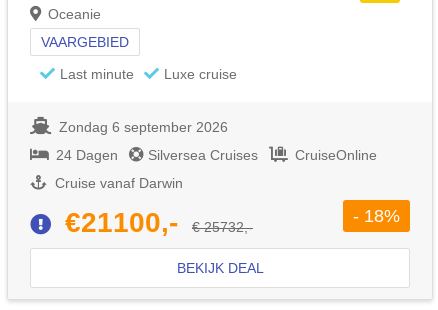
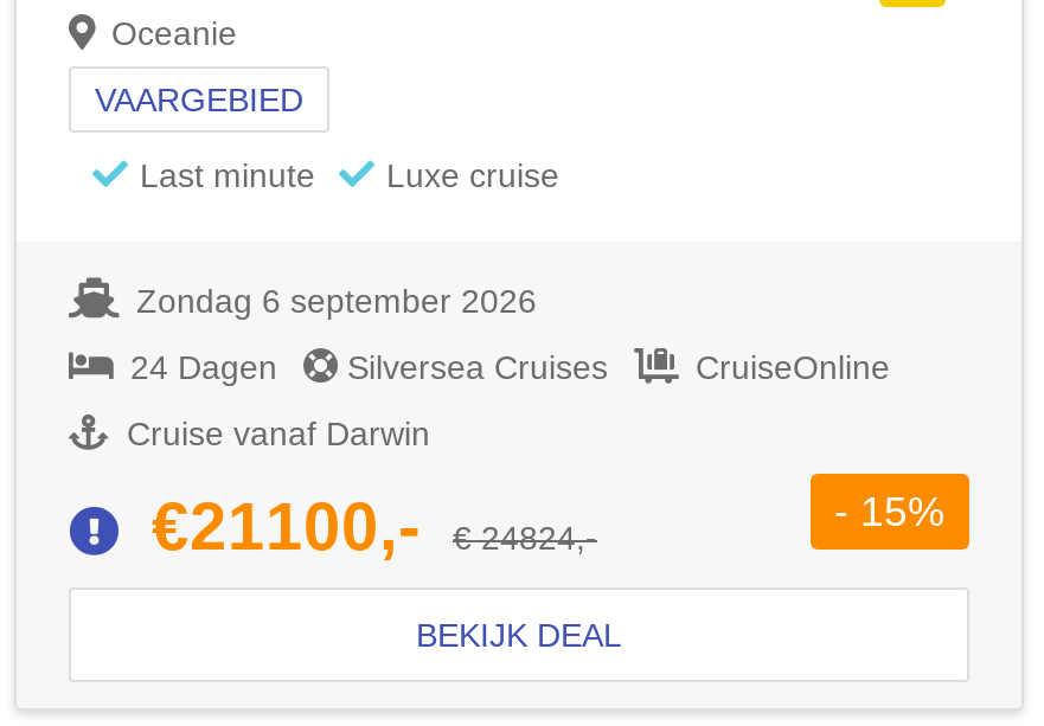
- €21100,- € 25732,-
+ €21100,- € 24824,-

- - 18%
+ - 15%
